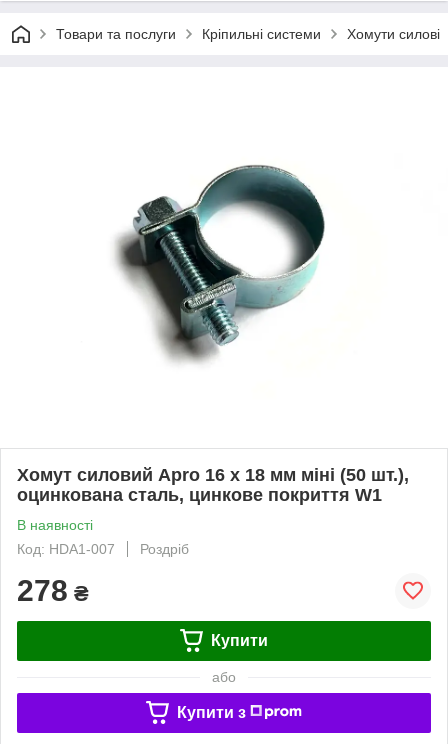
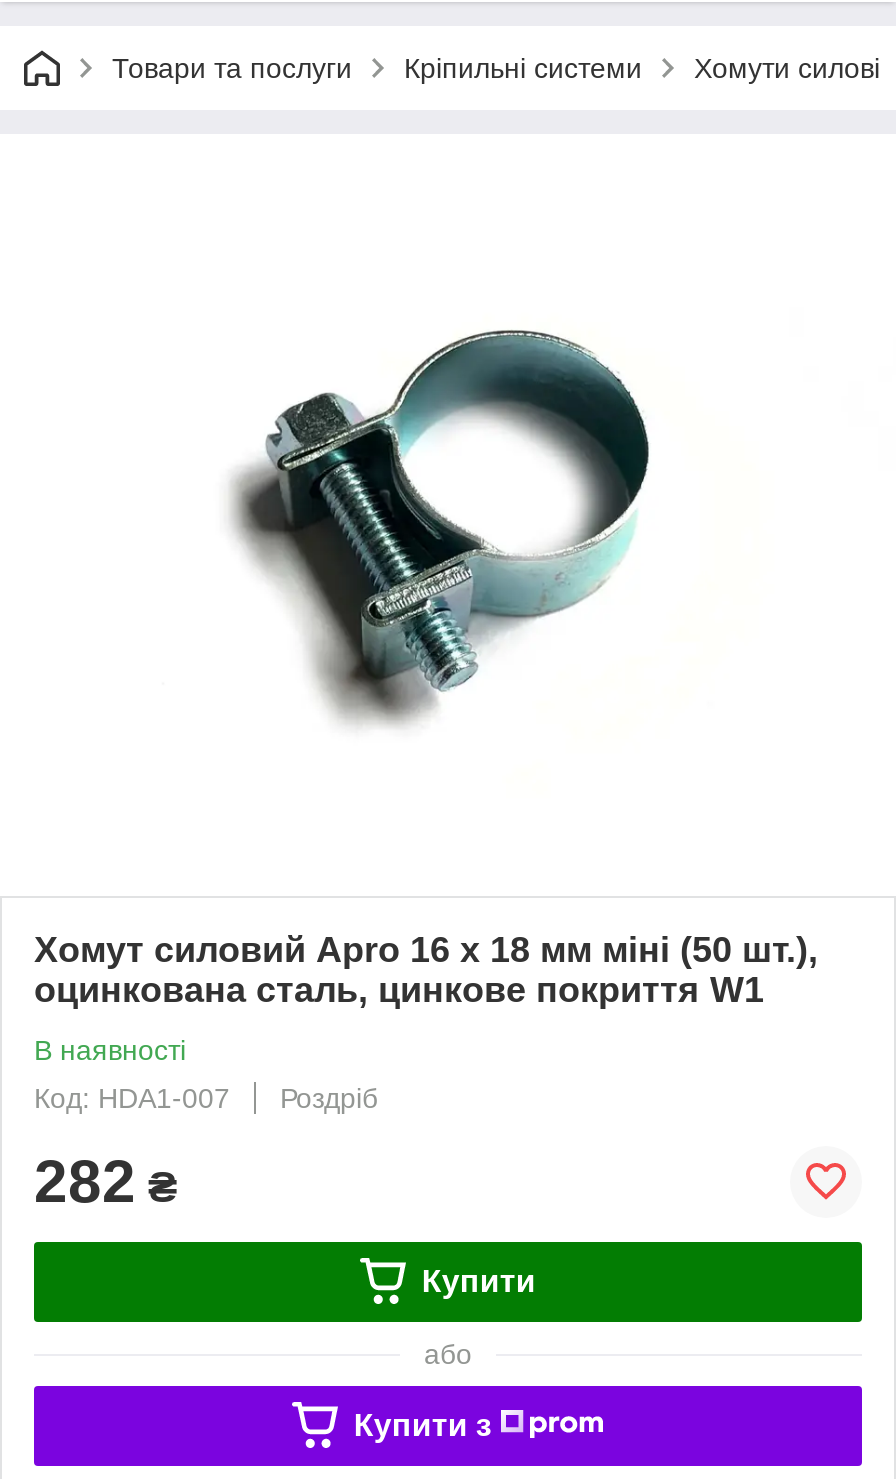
- 278 ₴
+ 282 ₴
